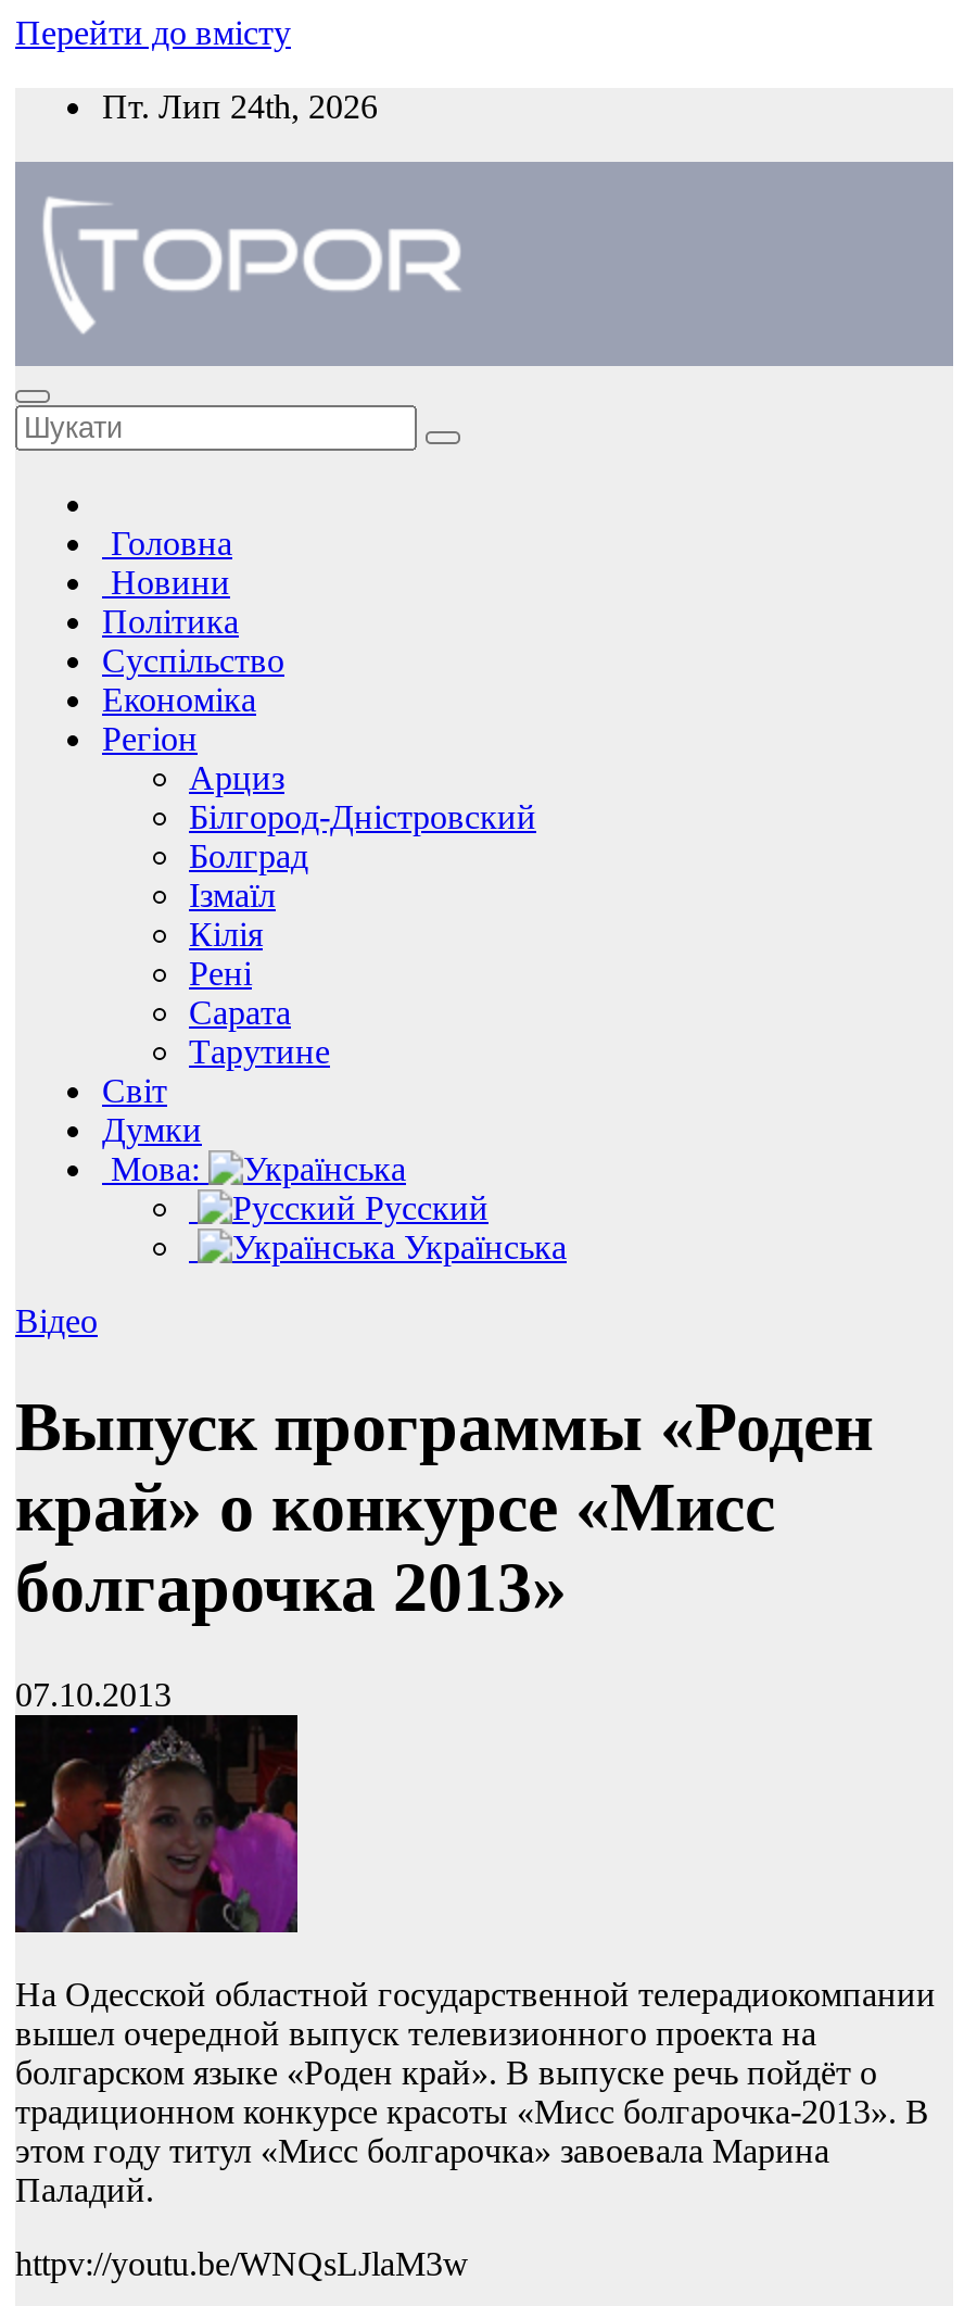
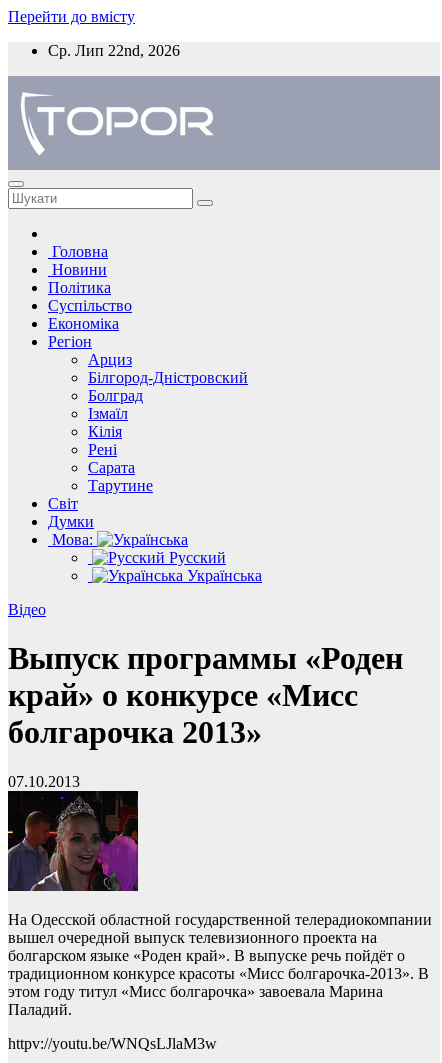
- Пт. Лип 24th, 2026
+ Ср. Лип 22nd, 2026
